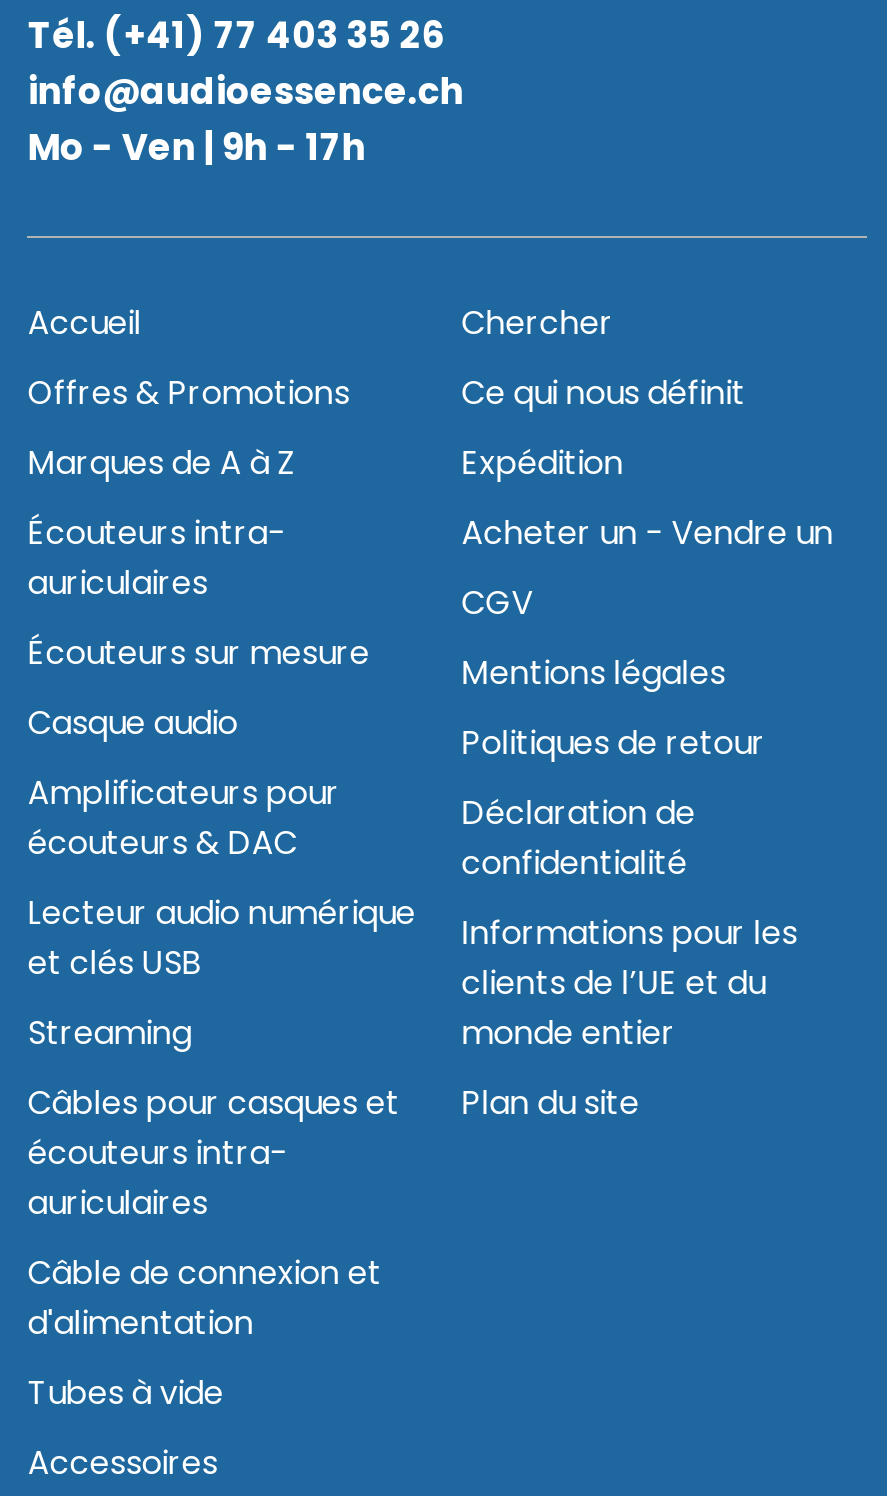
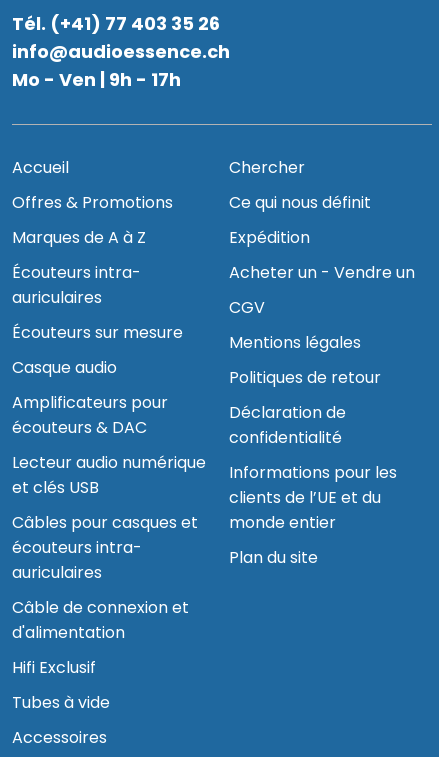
- Streaming

moved up: Câbles pour casques et | écouteurs intra- | auriculaires | Câble de connexion et | d'alimentation

+ Hifi Exclusif
